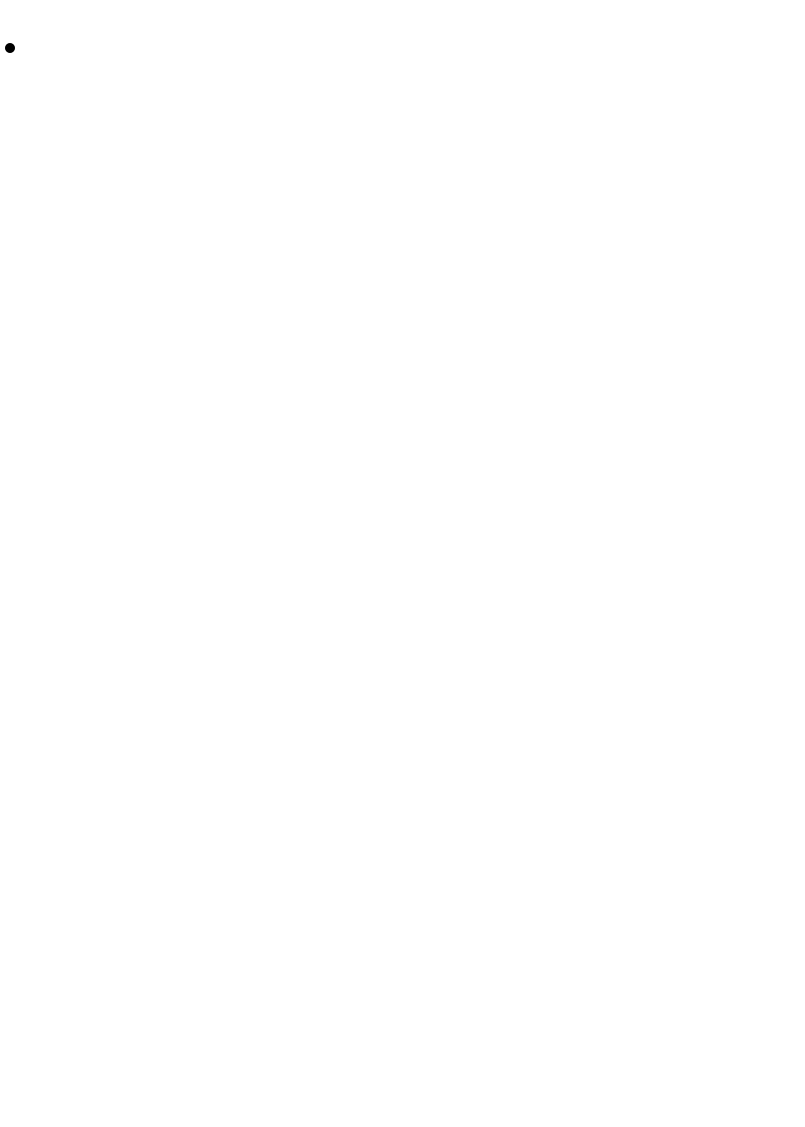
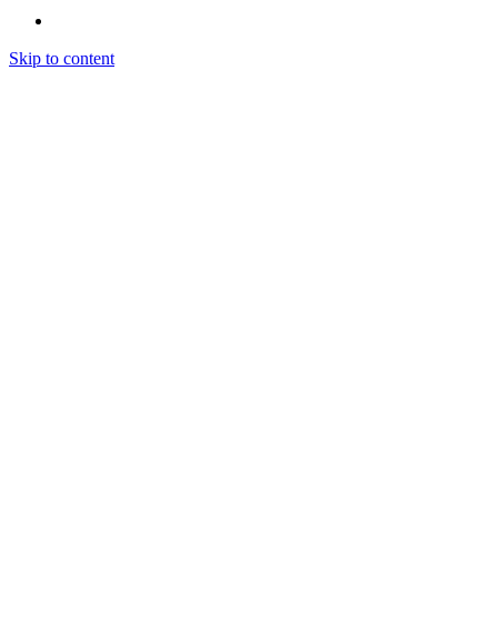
+ Skip to content
